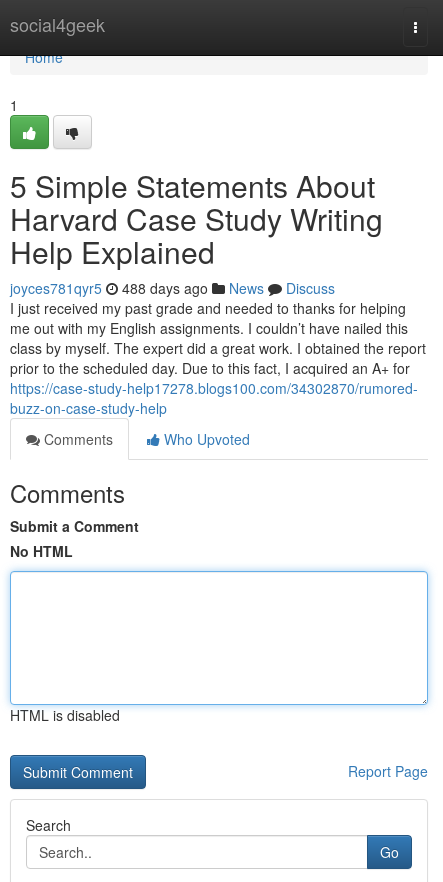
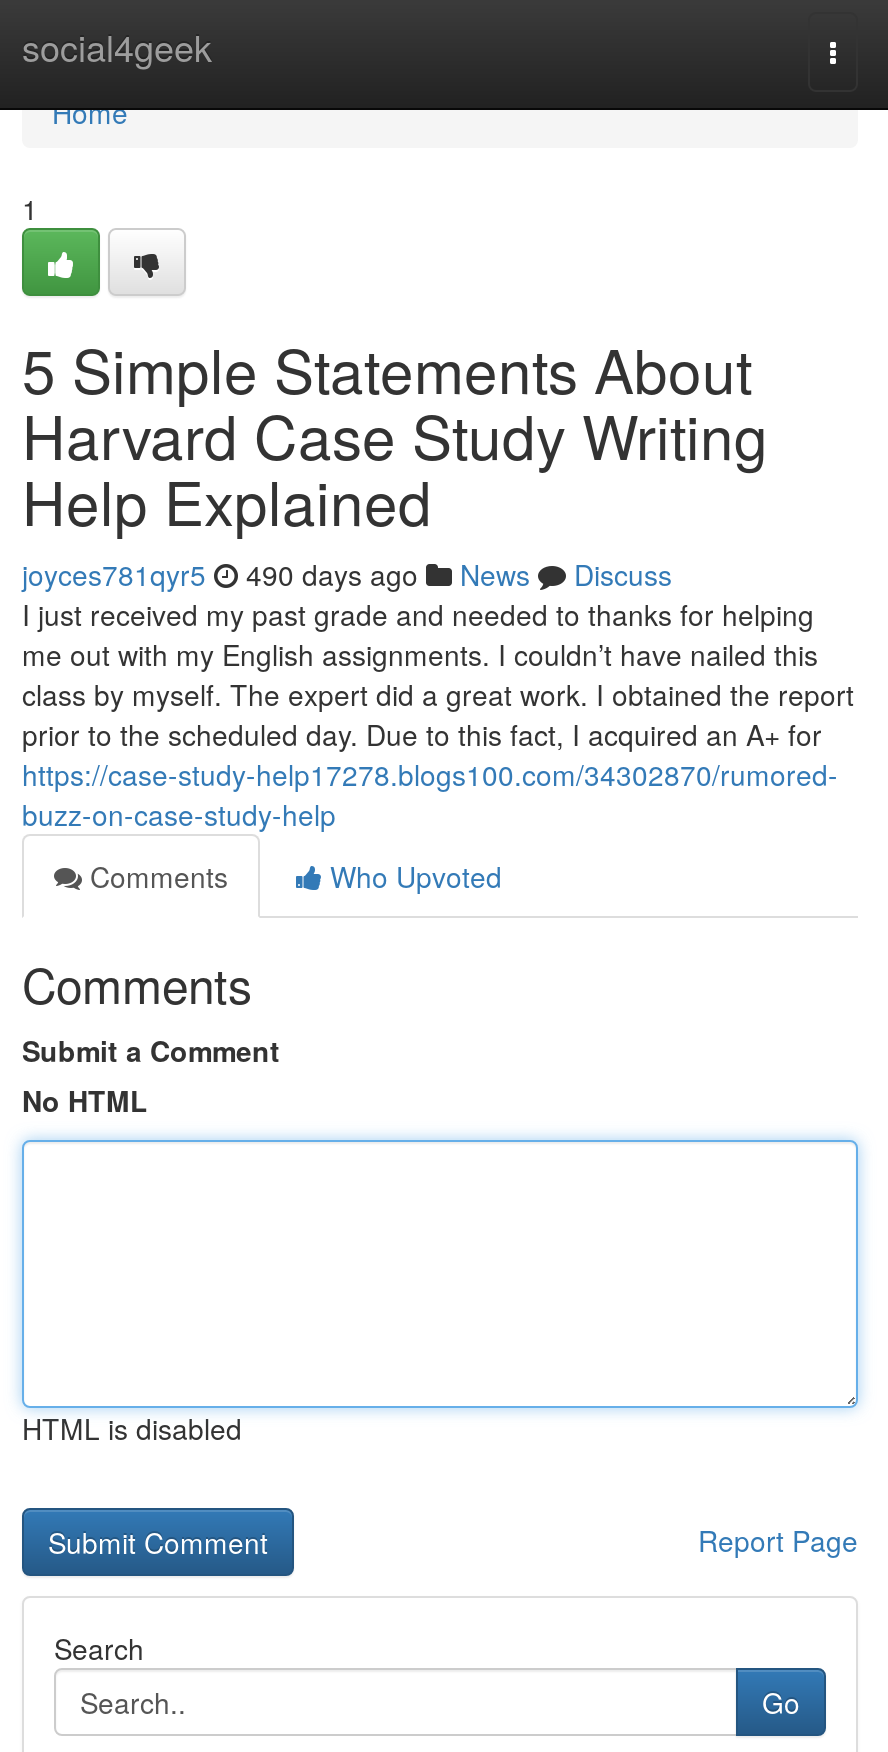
- joyces781qyr5 488 days ago News Discuss
+ joyces781qyr5 490 days ago News Discuss
